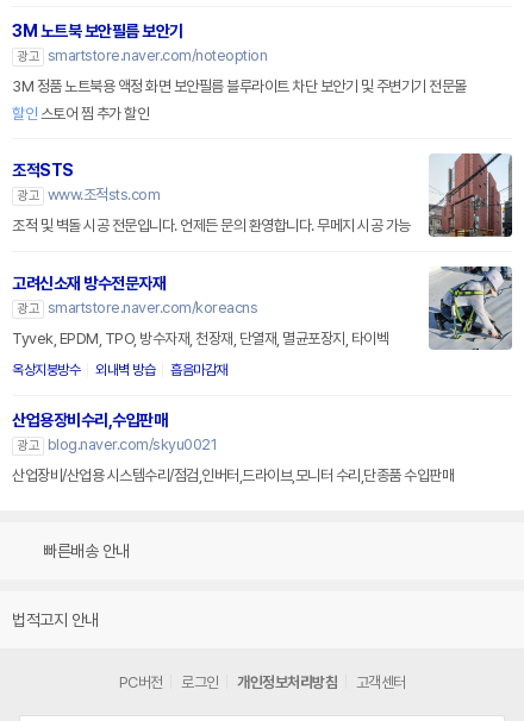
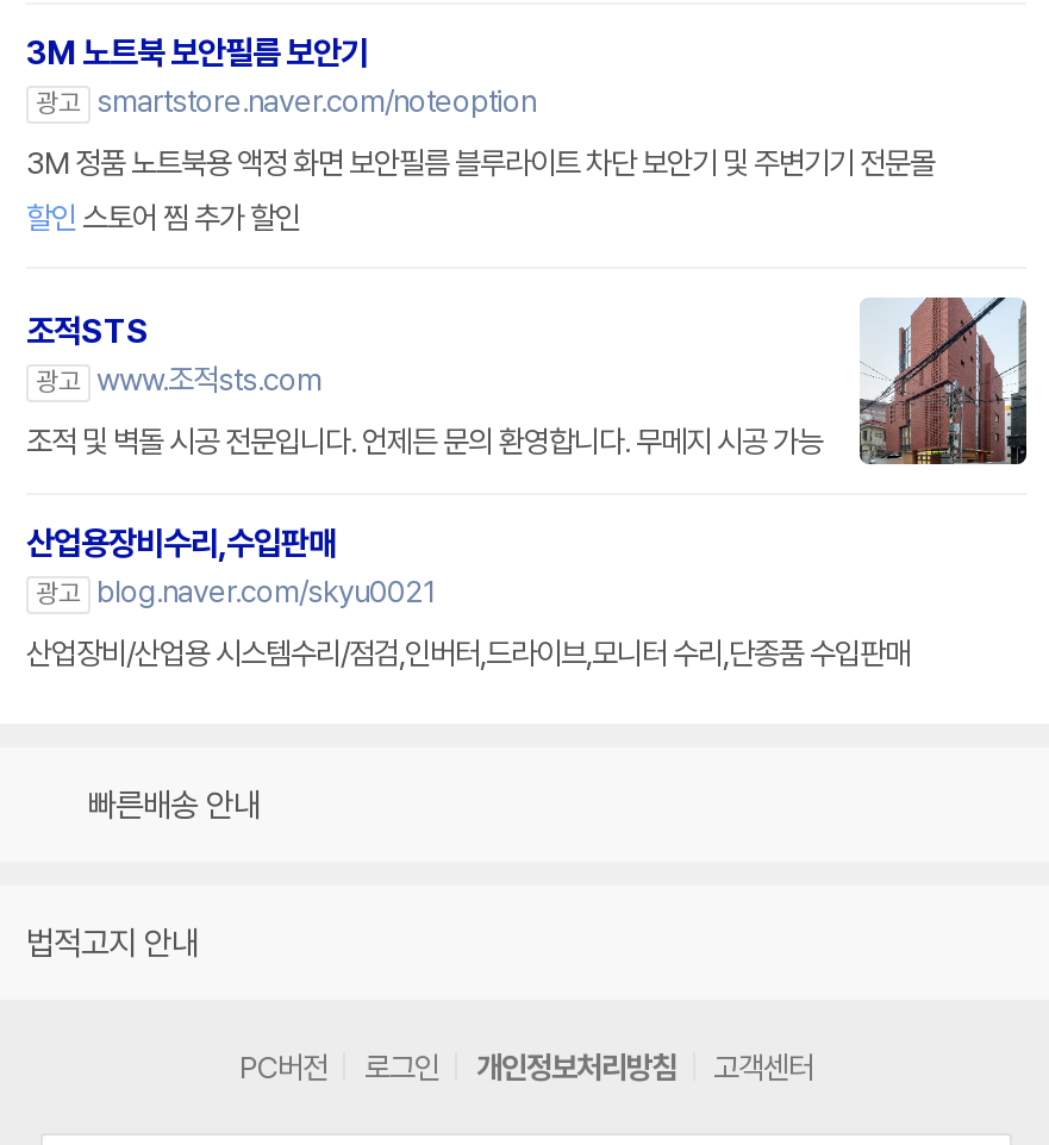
- [image]
- 고려신소재 방수전문자재
- 광고 smartstore.naver.com/koreacns
- Tyvek, EPDM, TPO, 방수자재, 천장재, 단열재, 멸균포장지, 타이벡
- 옥상지붕방수
- 외내벽 방습
- 흡음마감재
